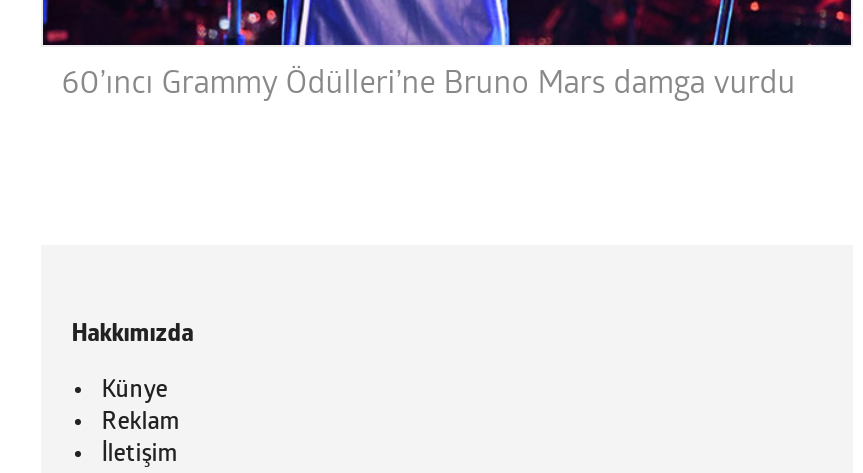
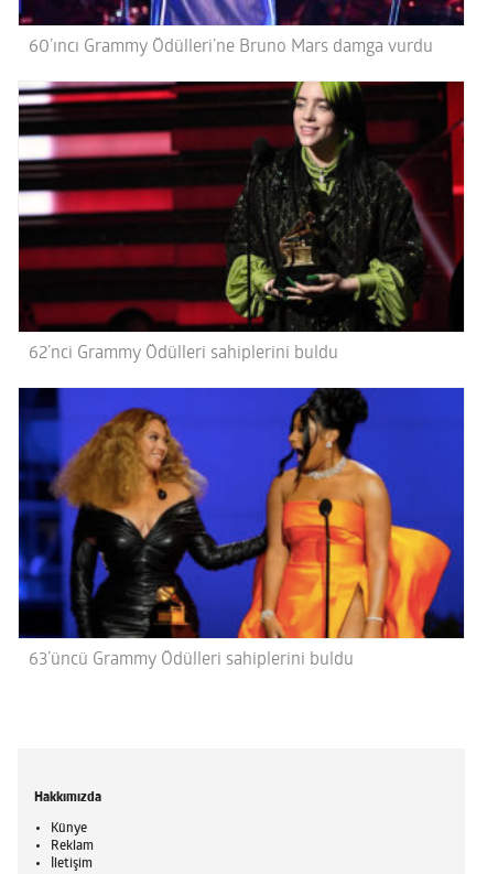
+ [image]
+ 62’nci Grammy Ödülleri sahiplerini buldu

+ [image]
+ 63’üncü Grammy Ödülleri sahiplerini buldu
